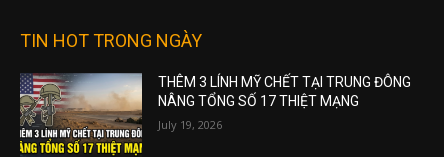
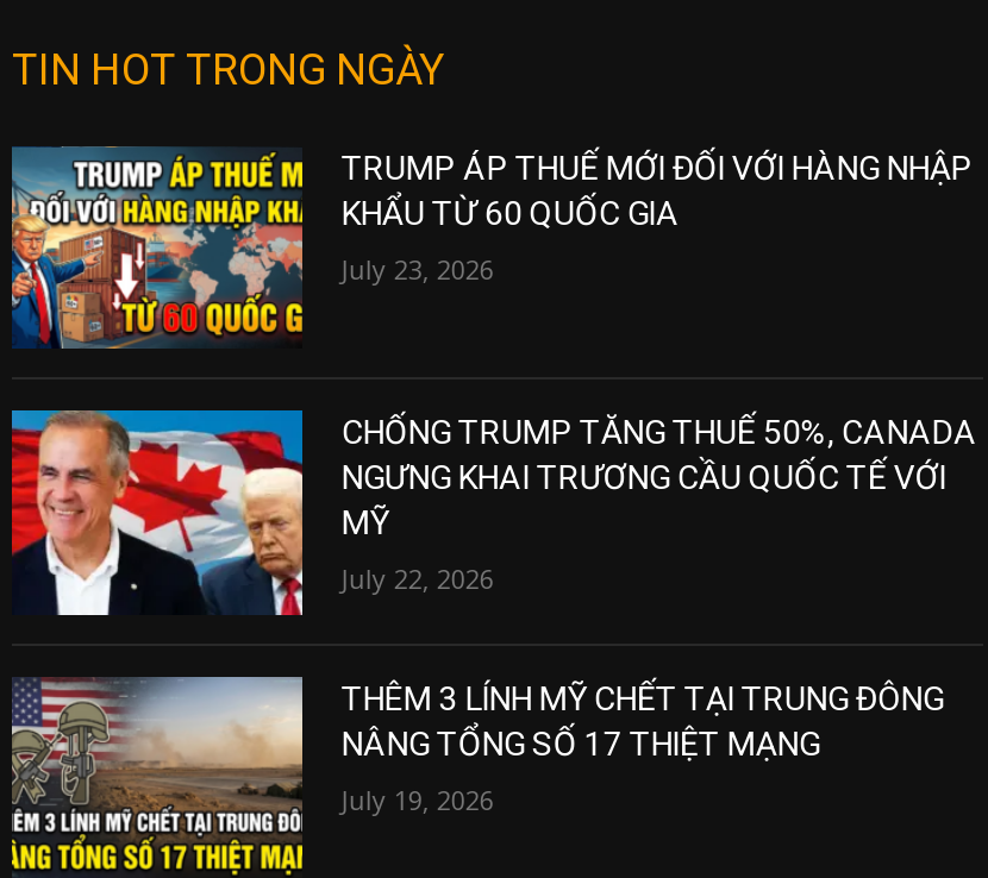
+ [image]
+ TRUMP ÁP THUẾ MỚI ĐỐI VỚI HÀNG NHẬP
+ KHẨU TỪ 60 QUỐC GIA
+ July 23, 2026

+ [image]
+ CHỐNG TRUMP TĂNG THUẾ 50%, CANADA
+ NGƯNG KHAI TRƯƠNG CẦU QUỐC TẾ VỚI
+ MỸ
+ July 22, 2026
